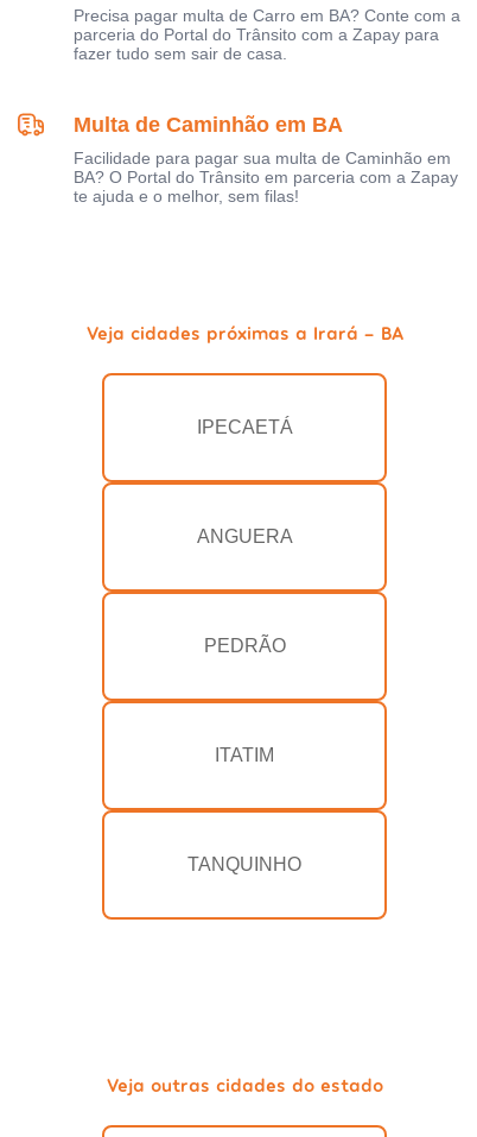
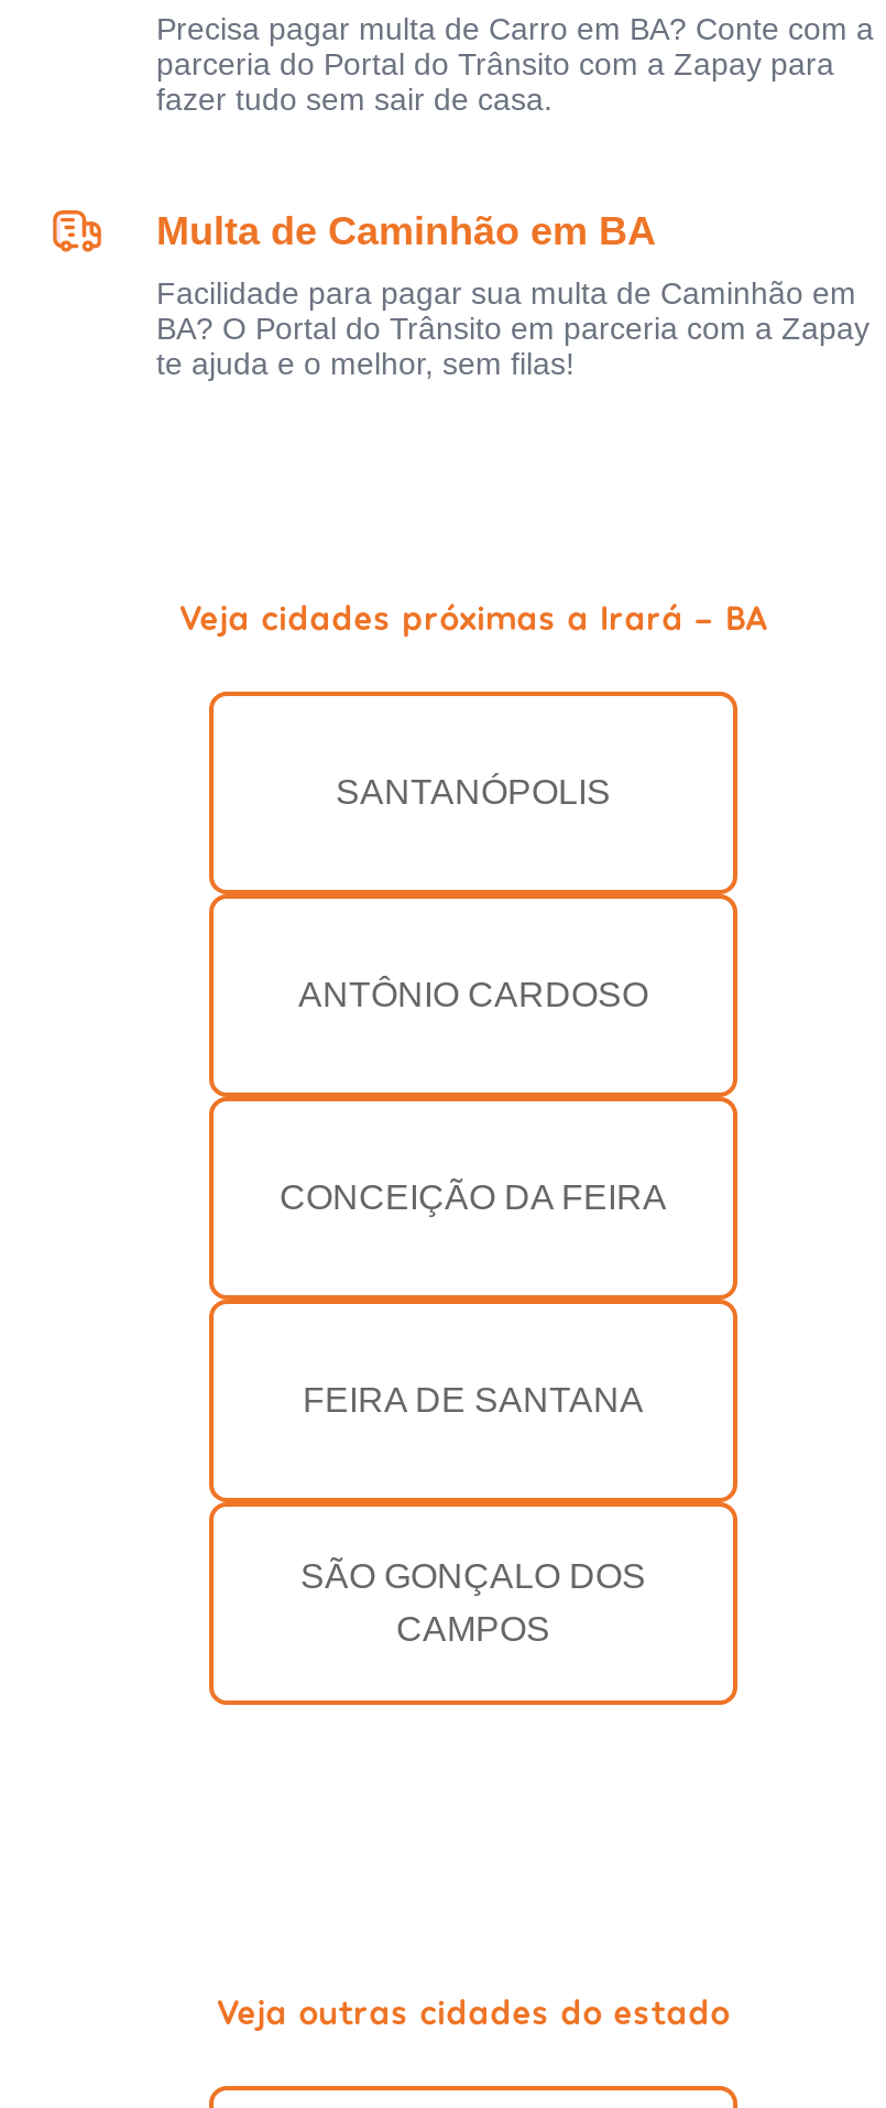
- IPECAETÁ
+ SANTANÓPOLIS

- ANGUERA
+ ANTÔNIO CARDOSO

- PEDRÃO
+ CONCEIÇÃO DA FEIRA

- ITATIM
+ FEIRA DE SANTANA

- TANQUINHO
+ SÃO GONÇALO DOS
+ CAMPOS
